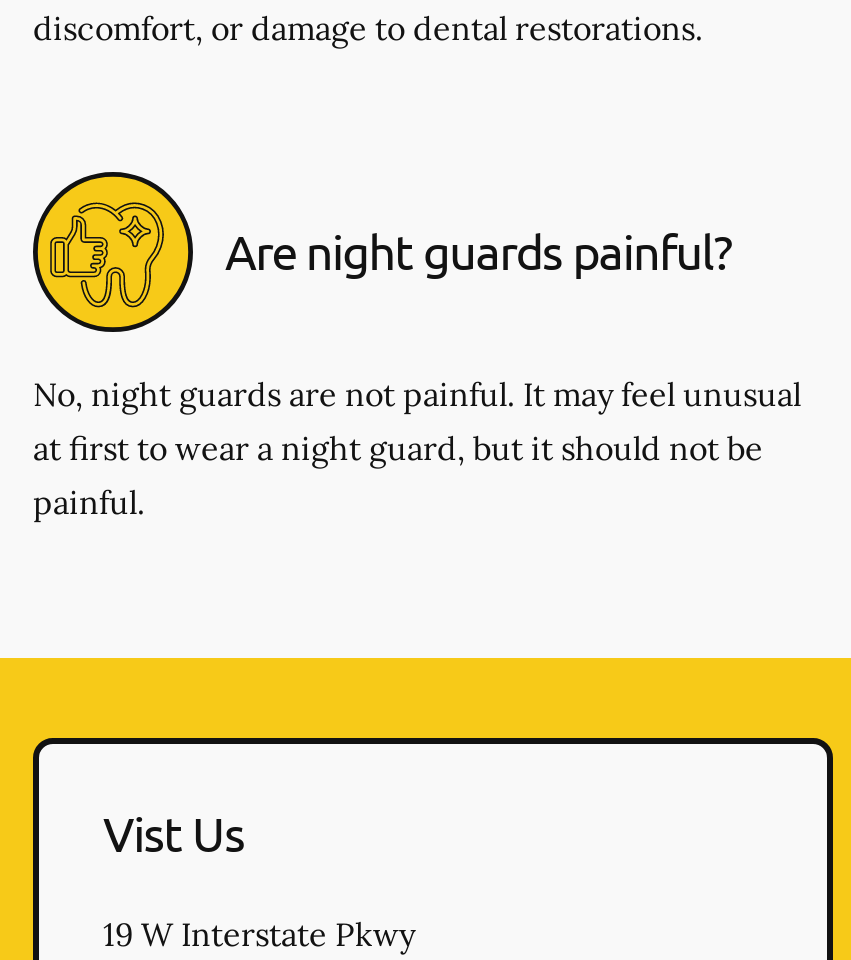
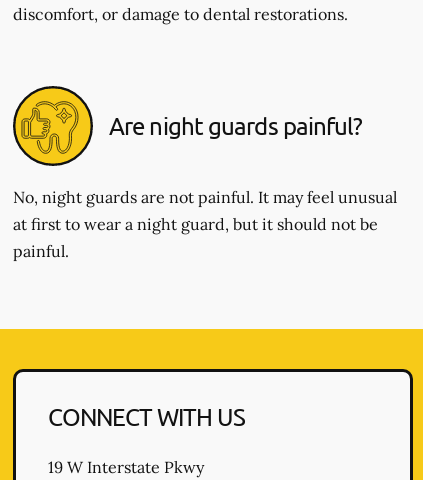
- Vist Us
+ CONNECT WITH US
